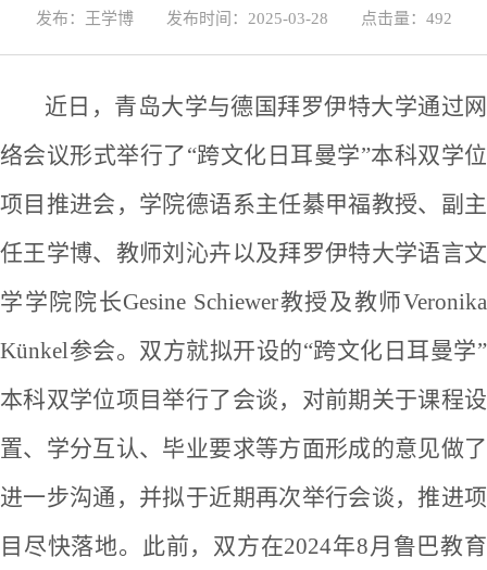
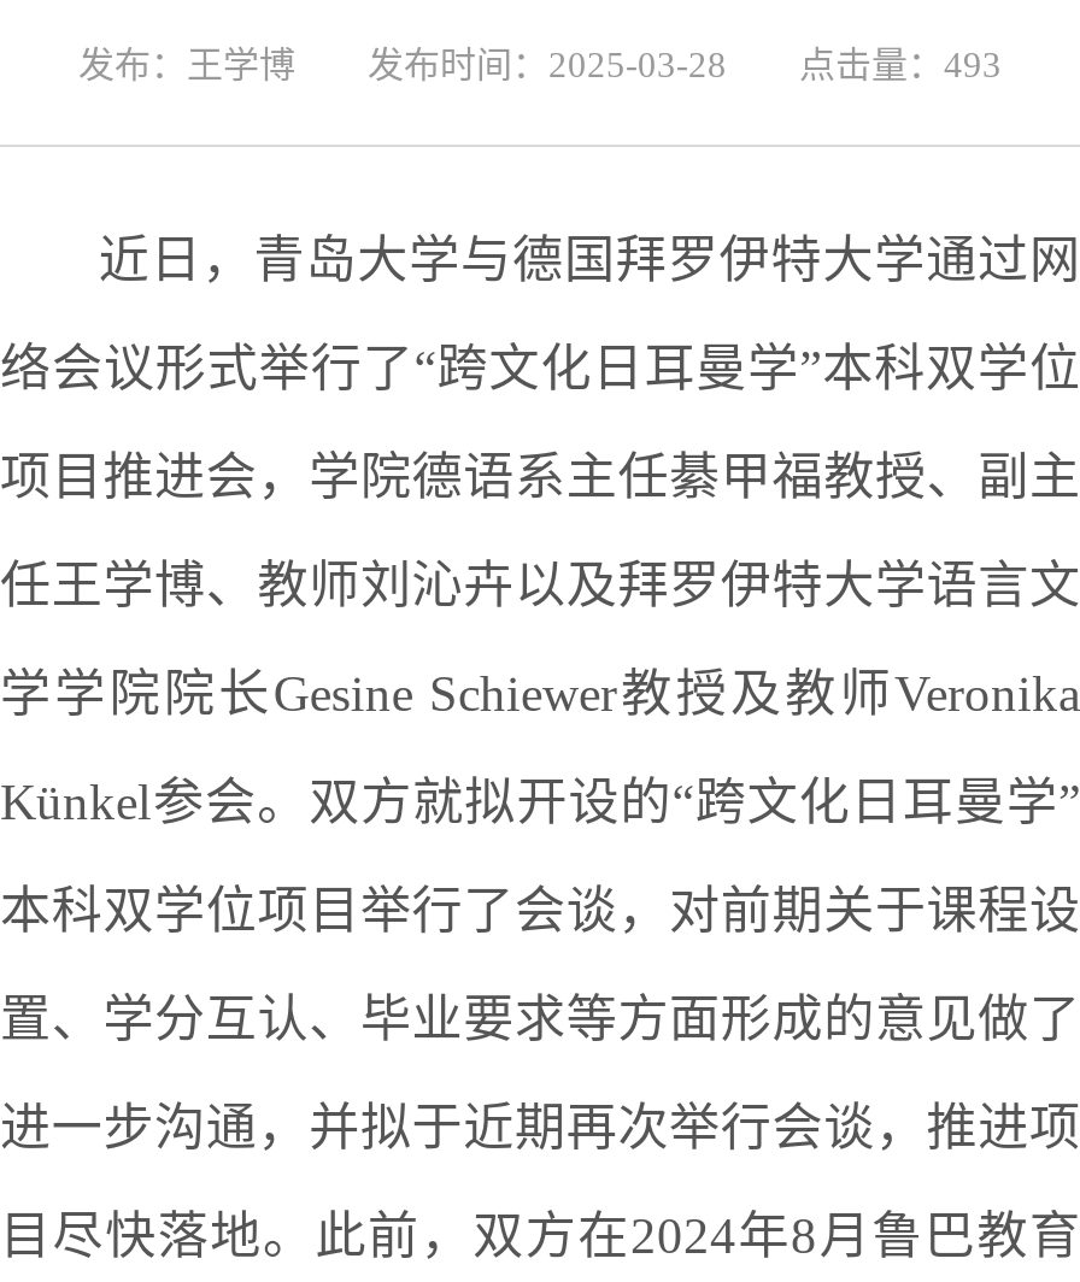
- 发布：王学博 发布时间：2025-03-28 点击量：492
+ 发布：王学博 发布时间：2025-03-28 点击量：493
